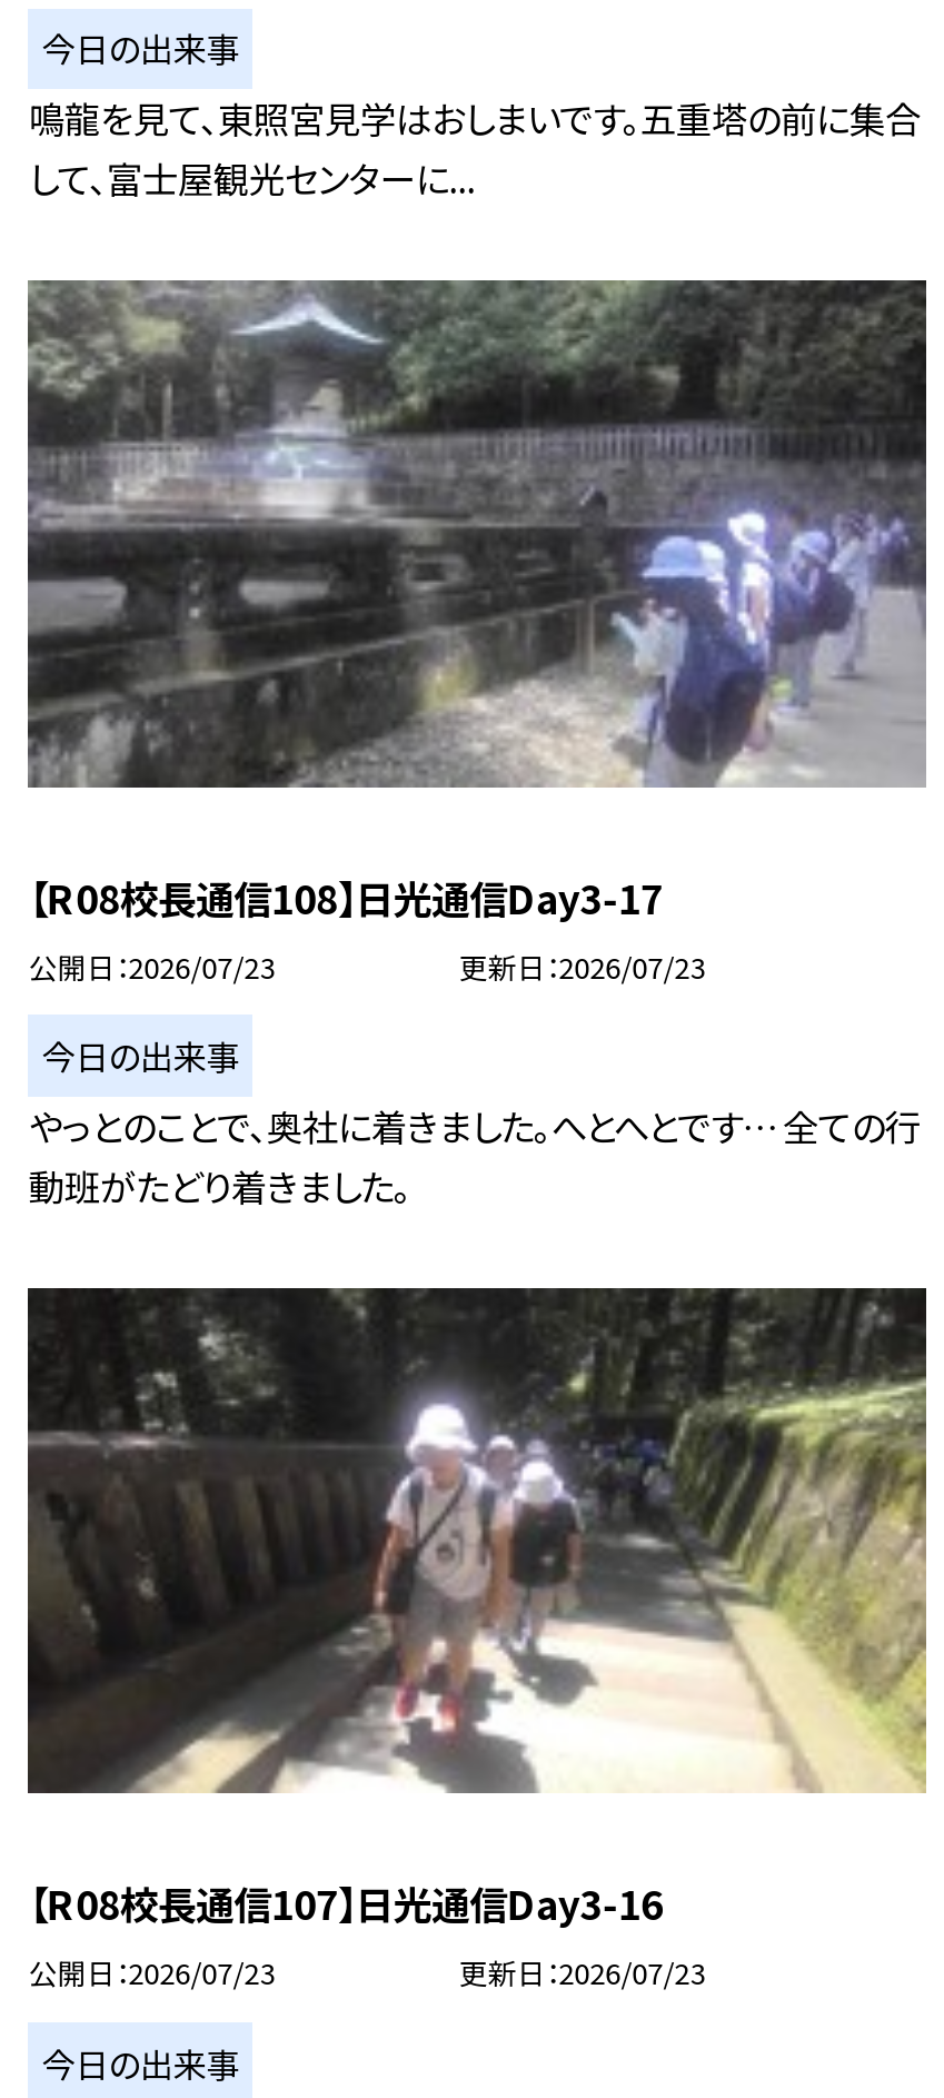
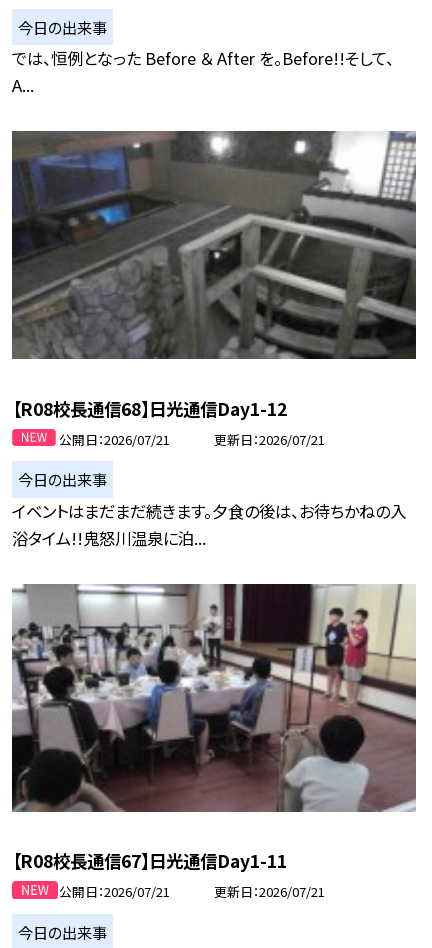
- 鳴龍を見て、東照宮見学はおしまいです。五重塔の前に集合
- して、富士屋観光センターに...
+ では、恒例となった Before ＆ After を。Before!!そして、
+ A...

- [image]
- 【R08校長通信108】日光通信Day3-17
- 公開日 2026/07/23
- 更新日 2026/07/23
+ [image]
+ 【R08校長通信68】日光通信Day1-12
+ 公開日 2026/07/21
+ 更新日 2026/07/21

- やっとのことで、奥社に着きました。へとへとです…全ての行
- 動班がたどり着きました。
+ イベントはまだまだ続きます。夕食の後は、お待ちかねの入
+ 浴タイム!!鬼怒川温泉に泊...

- [image]
- 【R08校長通信107】日光通信Day3-16
- 公開日 2026/07/23
- 更新日 2026/07/23
+ [image]
+ 【R08校長通信67】日光通信Day1-11
+ 公開日 2026/07/21
+ 更新日 2026/07/21
